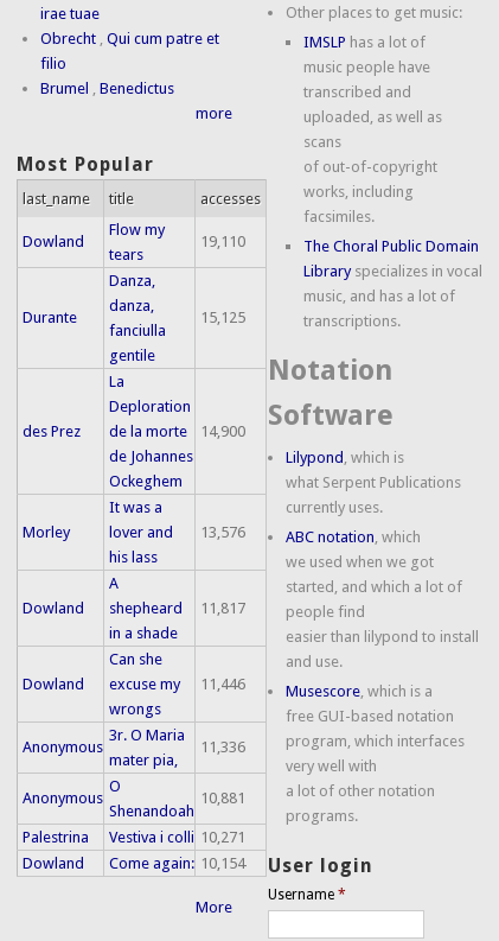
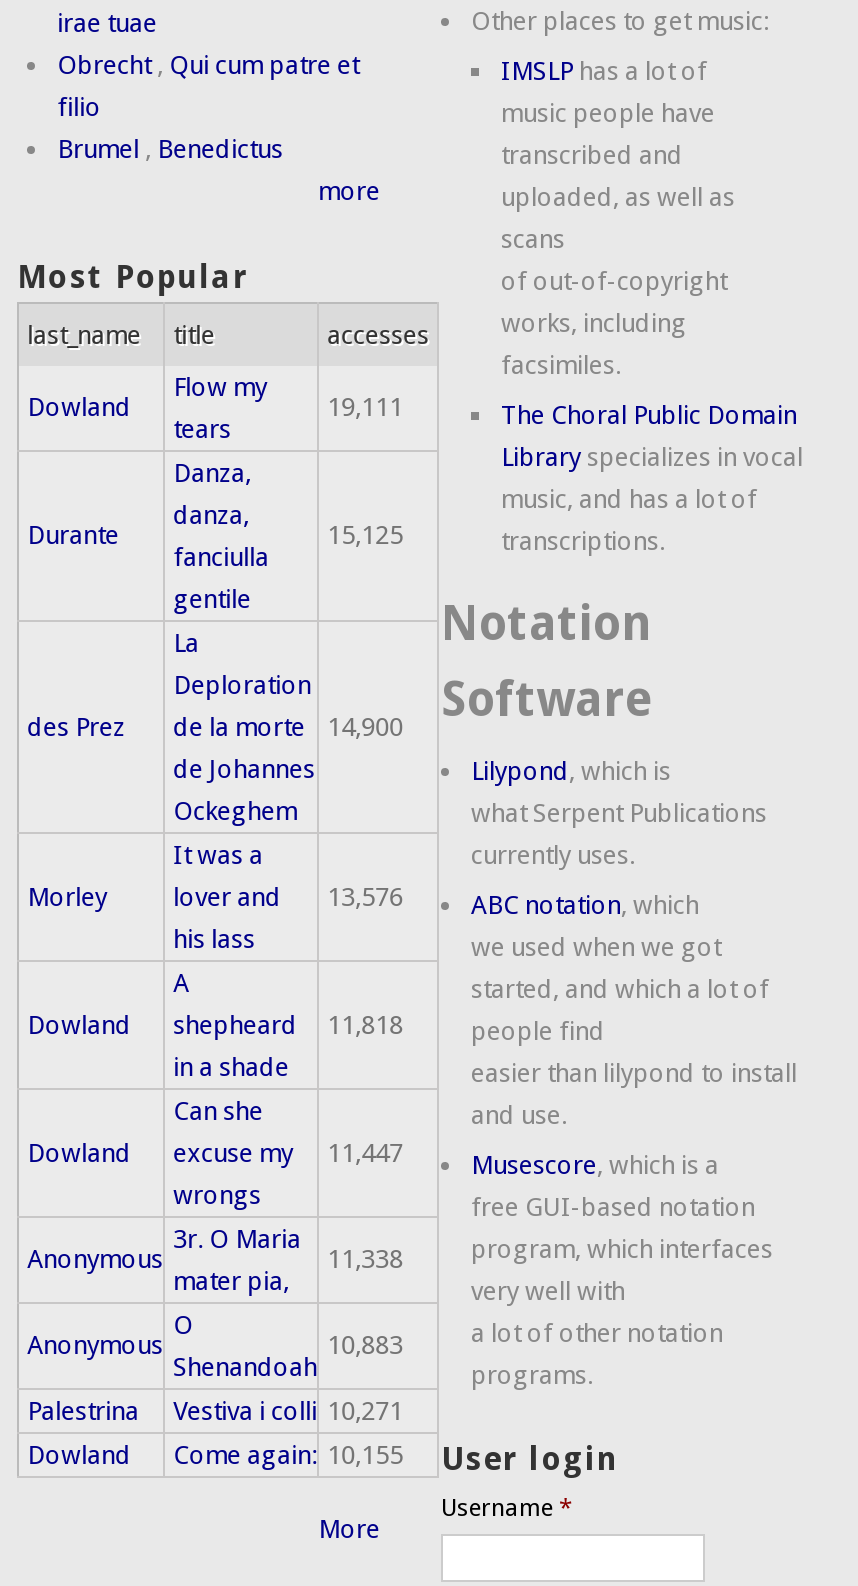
- 19,110
+ 19,111

- Dowland shepheard 11,817
+ Dowland shepheard 11,818

- Dowland excuse my 11,446
+ Dowland excuse my 11,447

- 11,336
+ 11,338

- 10,881
+ 10,883

- Dowland Come again: 10,154 User login
+ Dowland Come again: 10,155 User login
